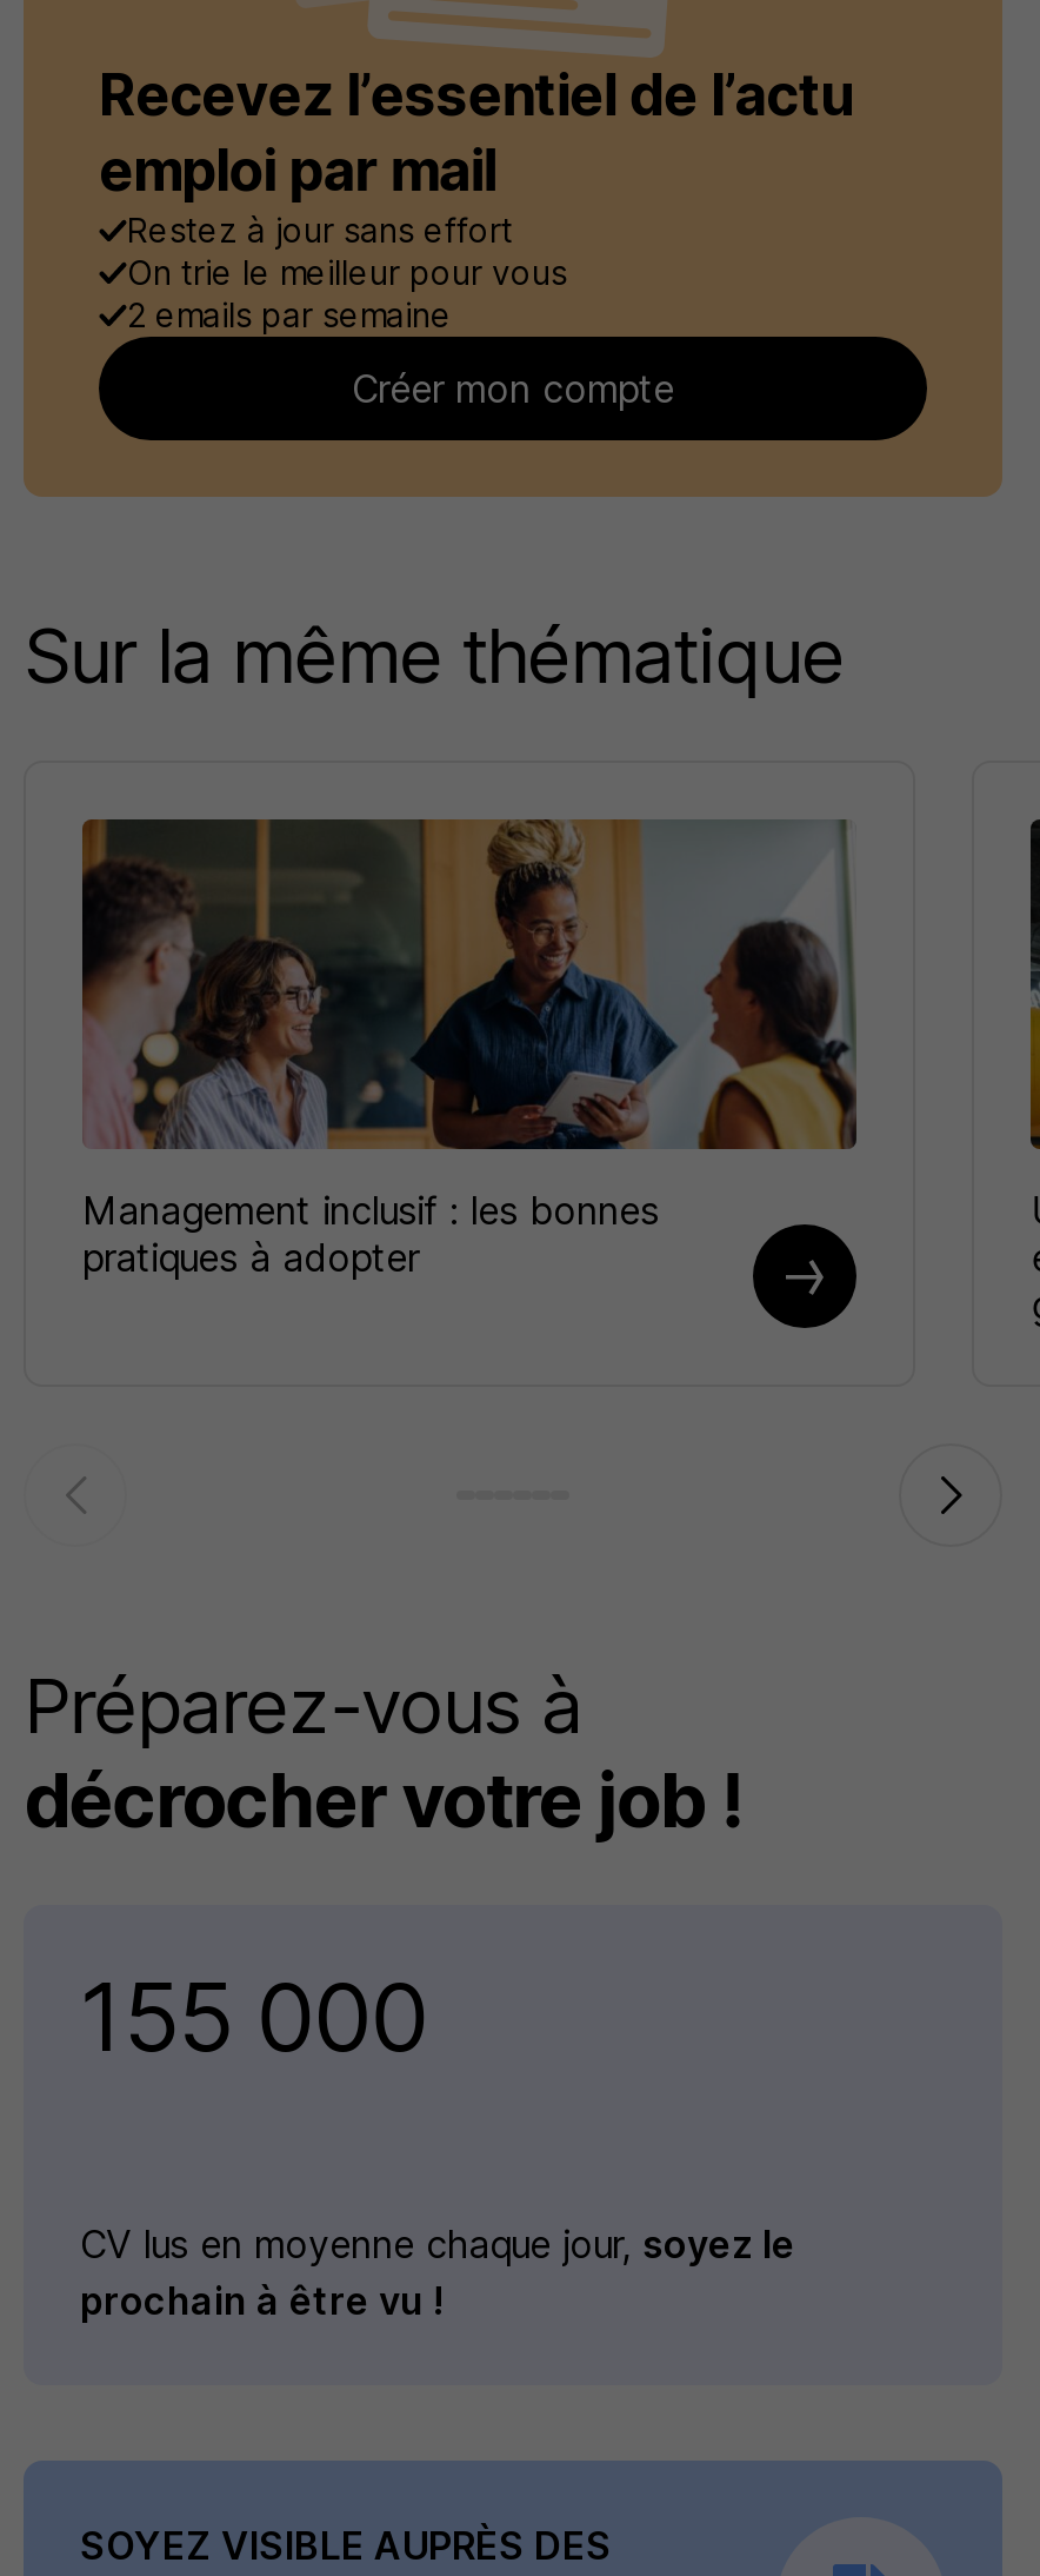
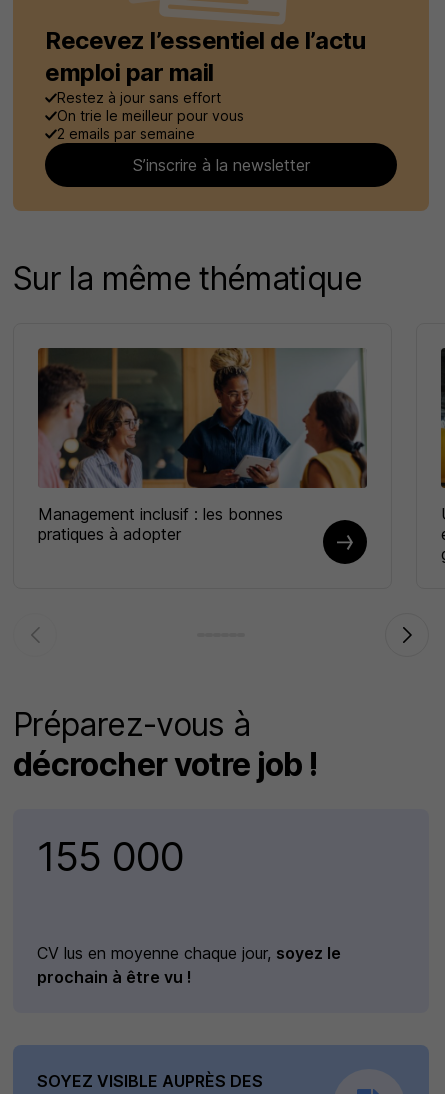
- Créer mon compte
+ S’inscrire à la newsletter
